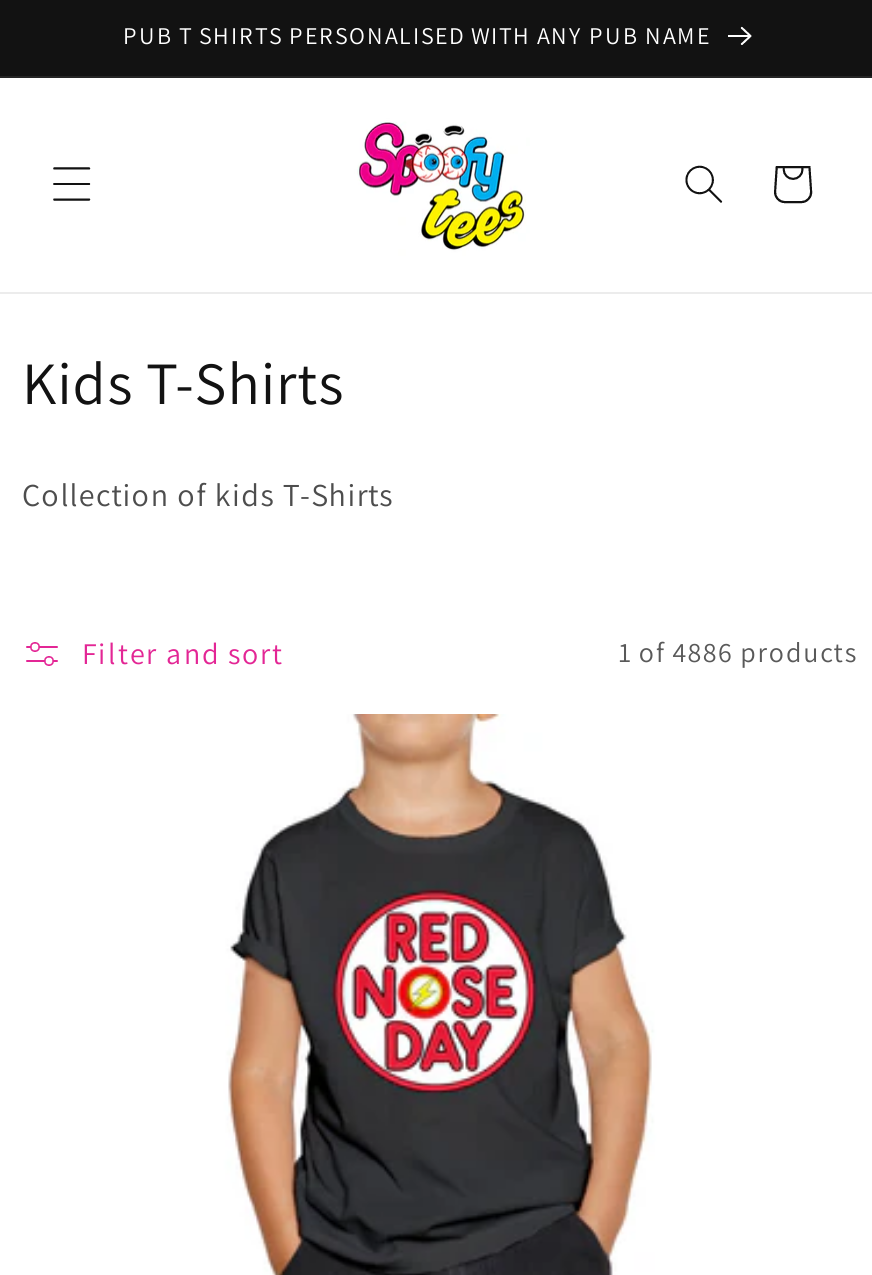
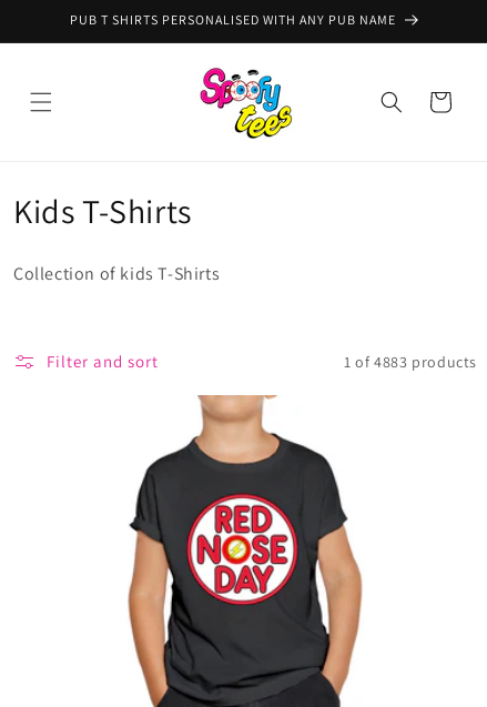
- 1 of 4886 products
+ 1 of 4883 products
